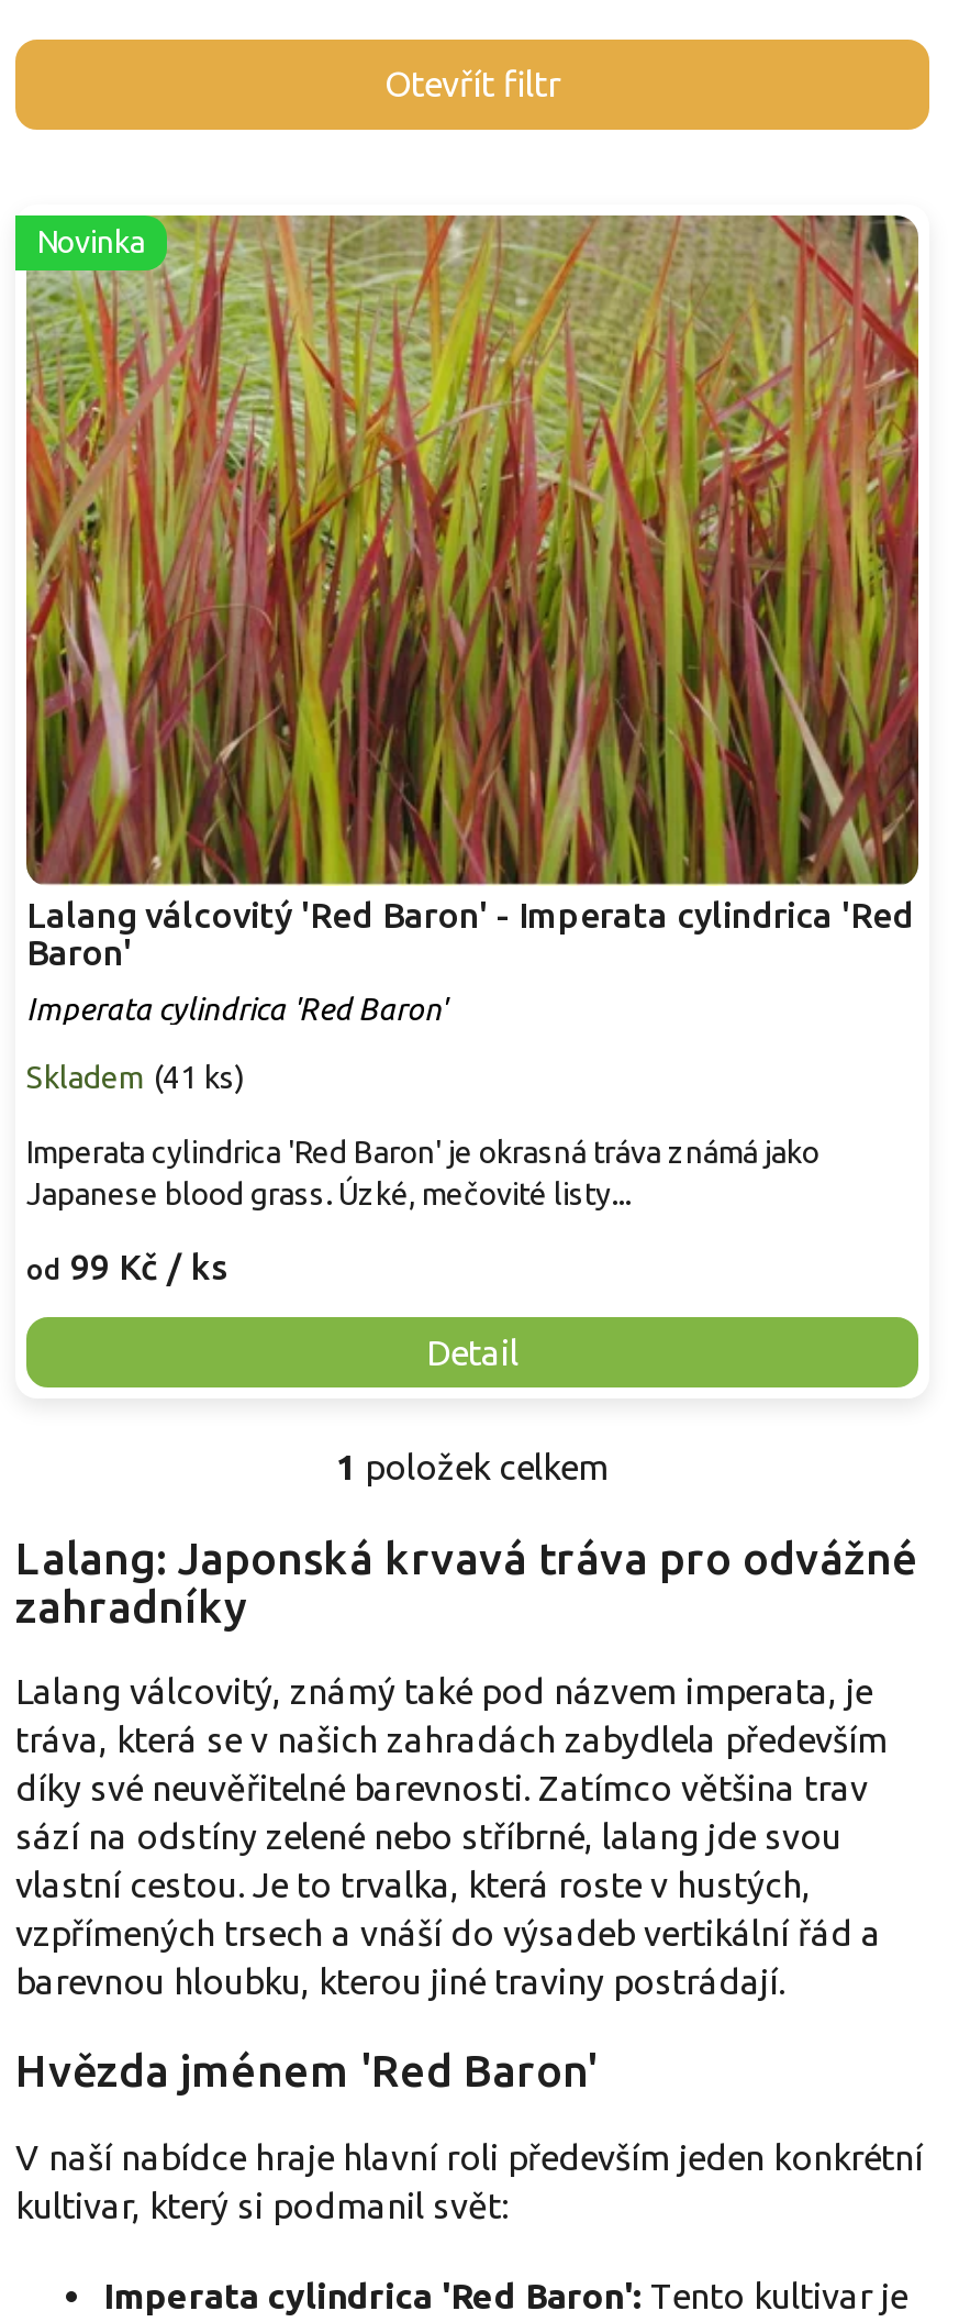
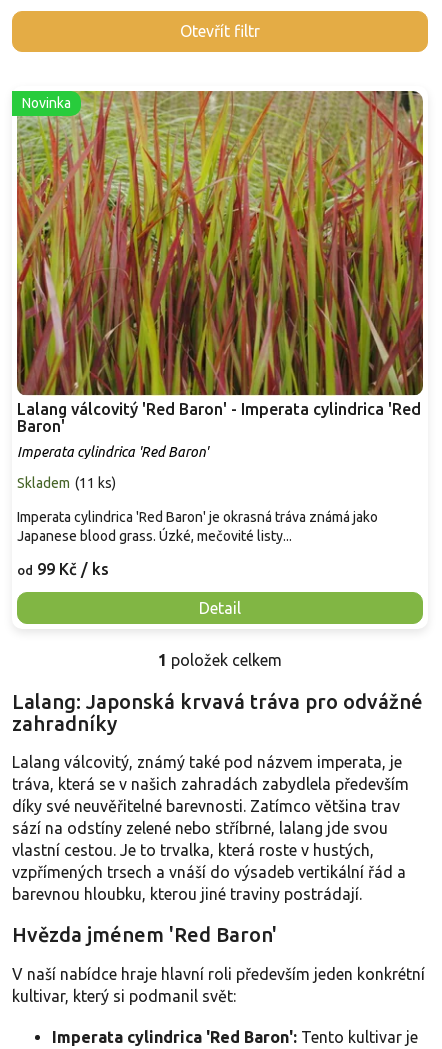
- Skladem (41 ks)
+ Skladem (11 ks)
